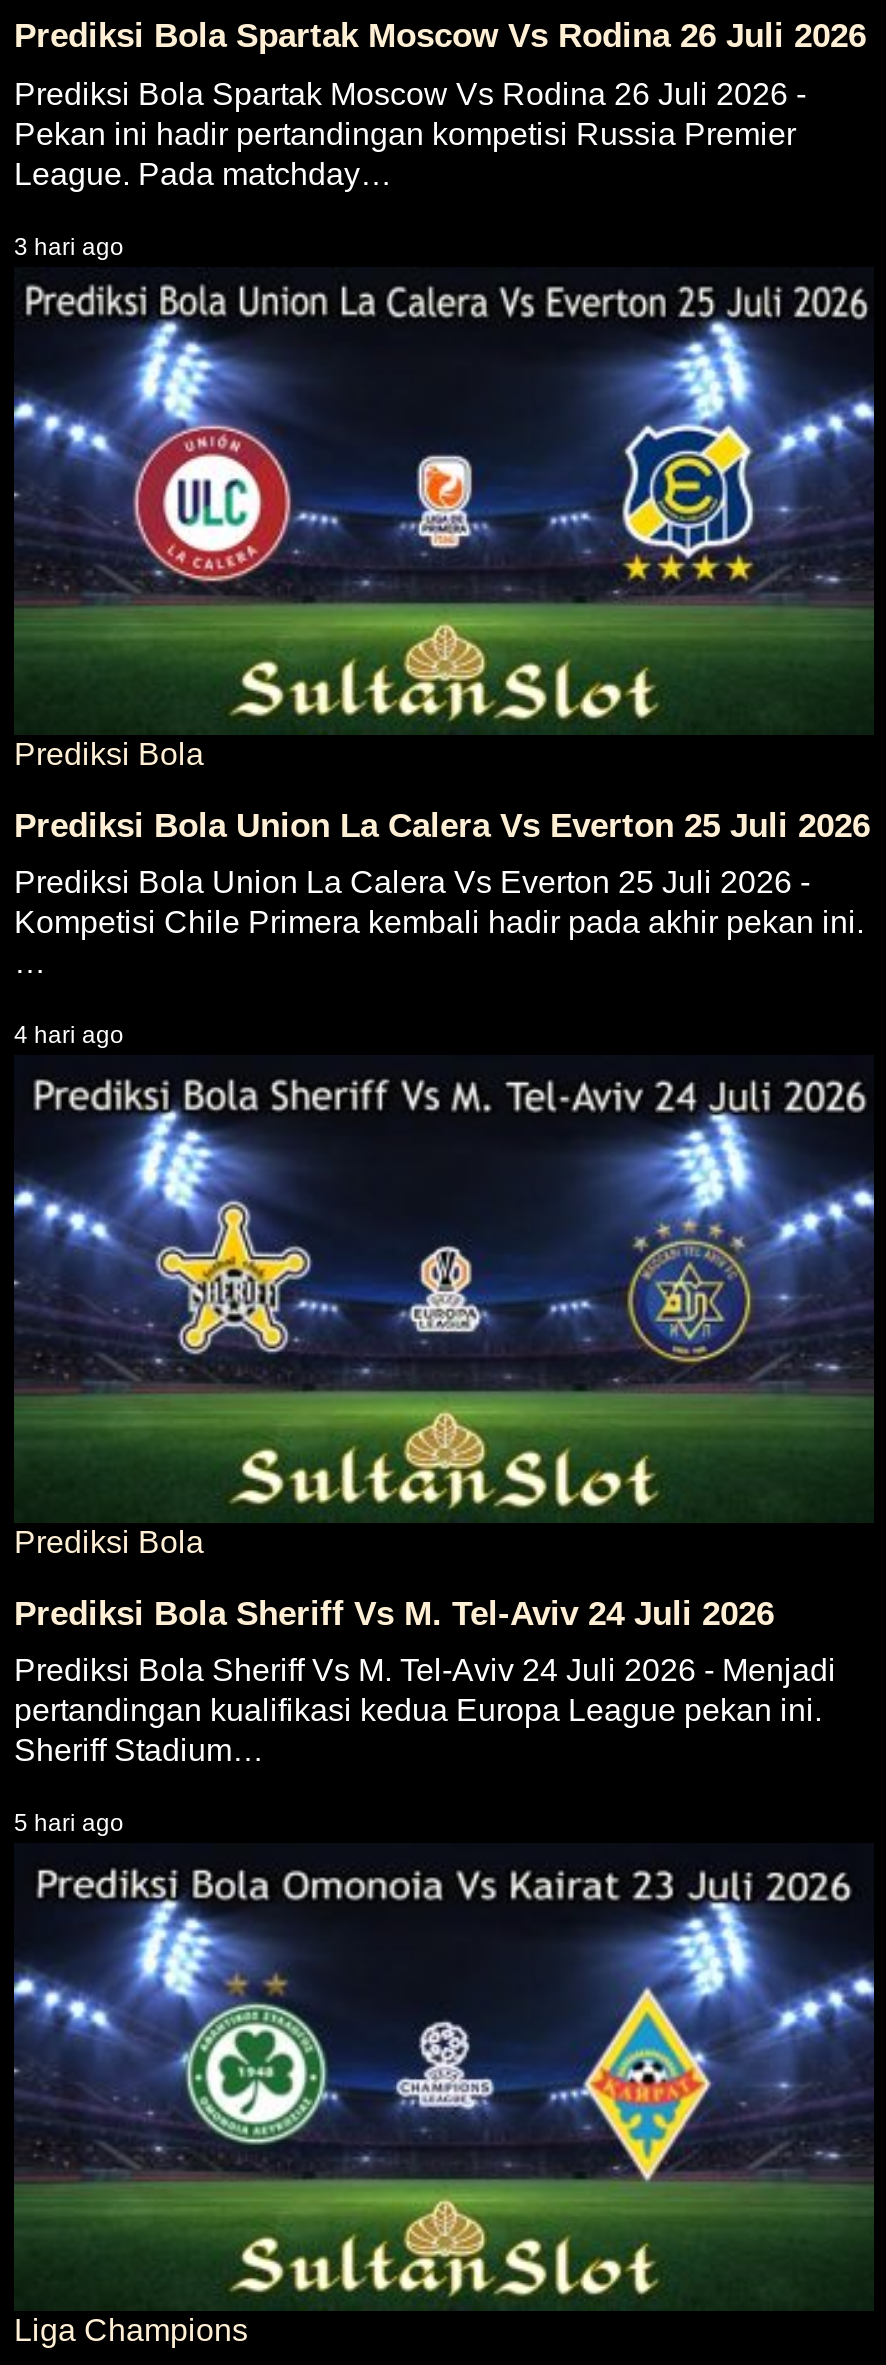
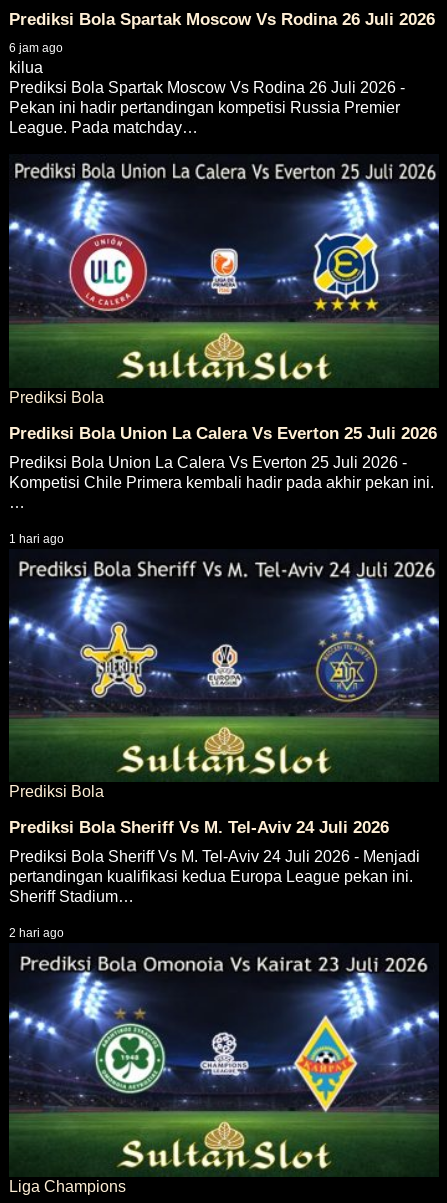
+ 6 jam ago
+ kilua

moved down: Prediksi Bola Spartak Moscow Vs Rodina 26 Juli 2026 - | Pekan ini hadir pertandingan kompetisi Russia Premier | League. Pada matchday…

- 3 hari ago

- 4 hari ago
+ 1 hari ago

- 5 hari ago
+ 2 hari ago
